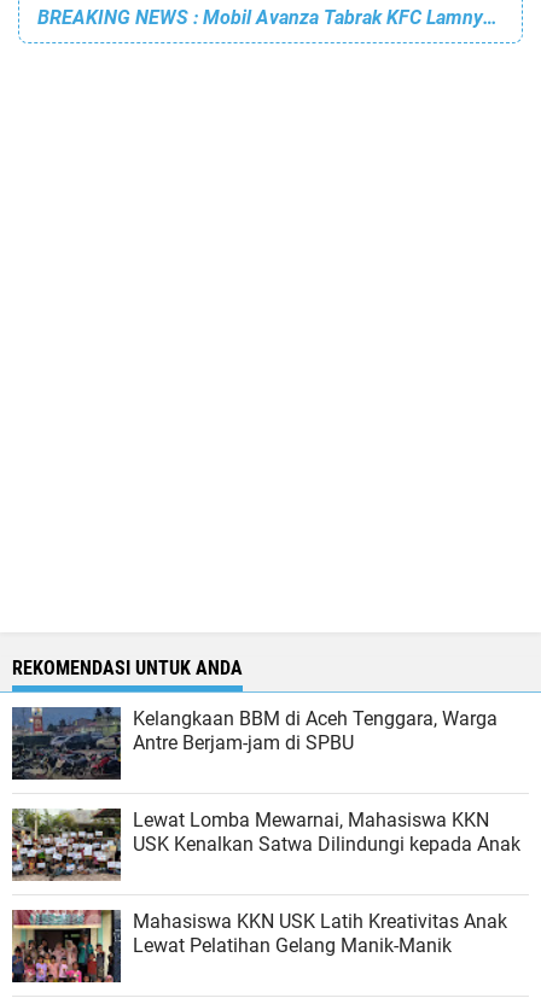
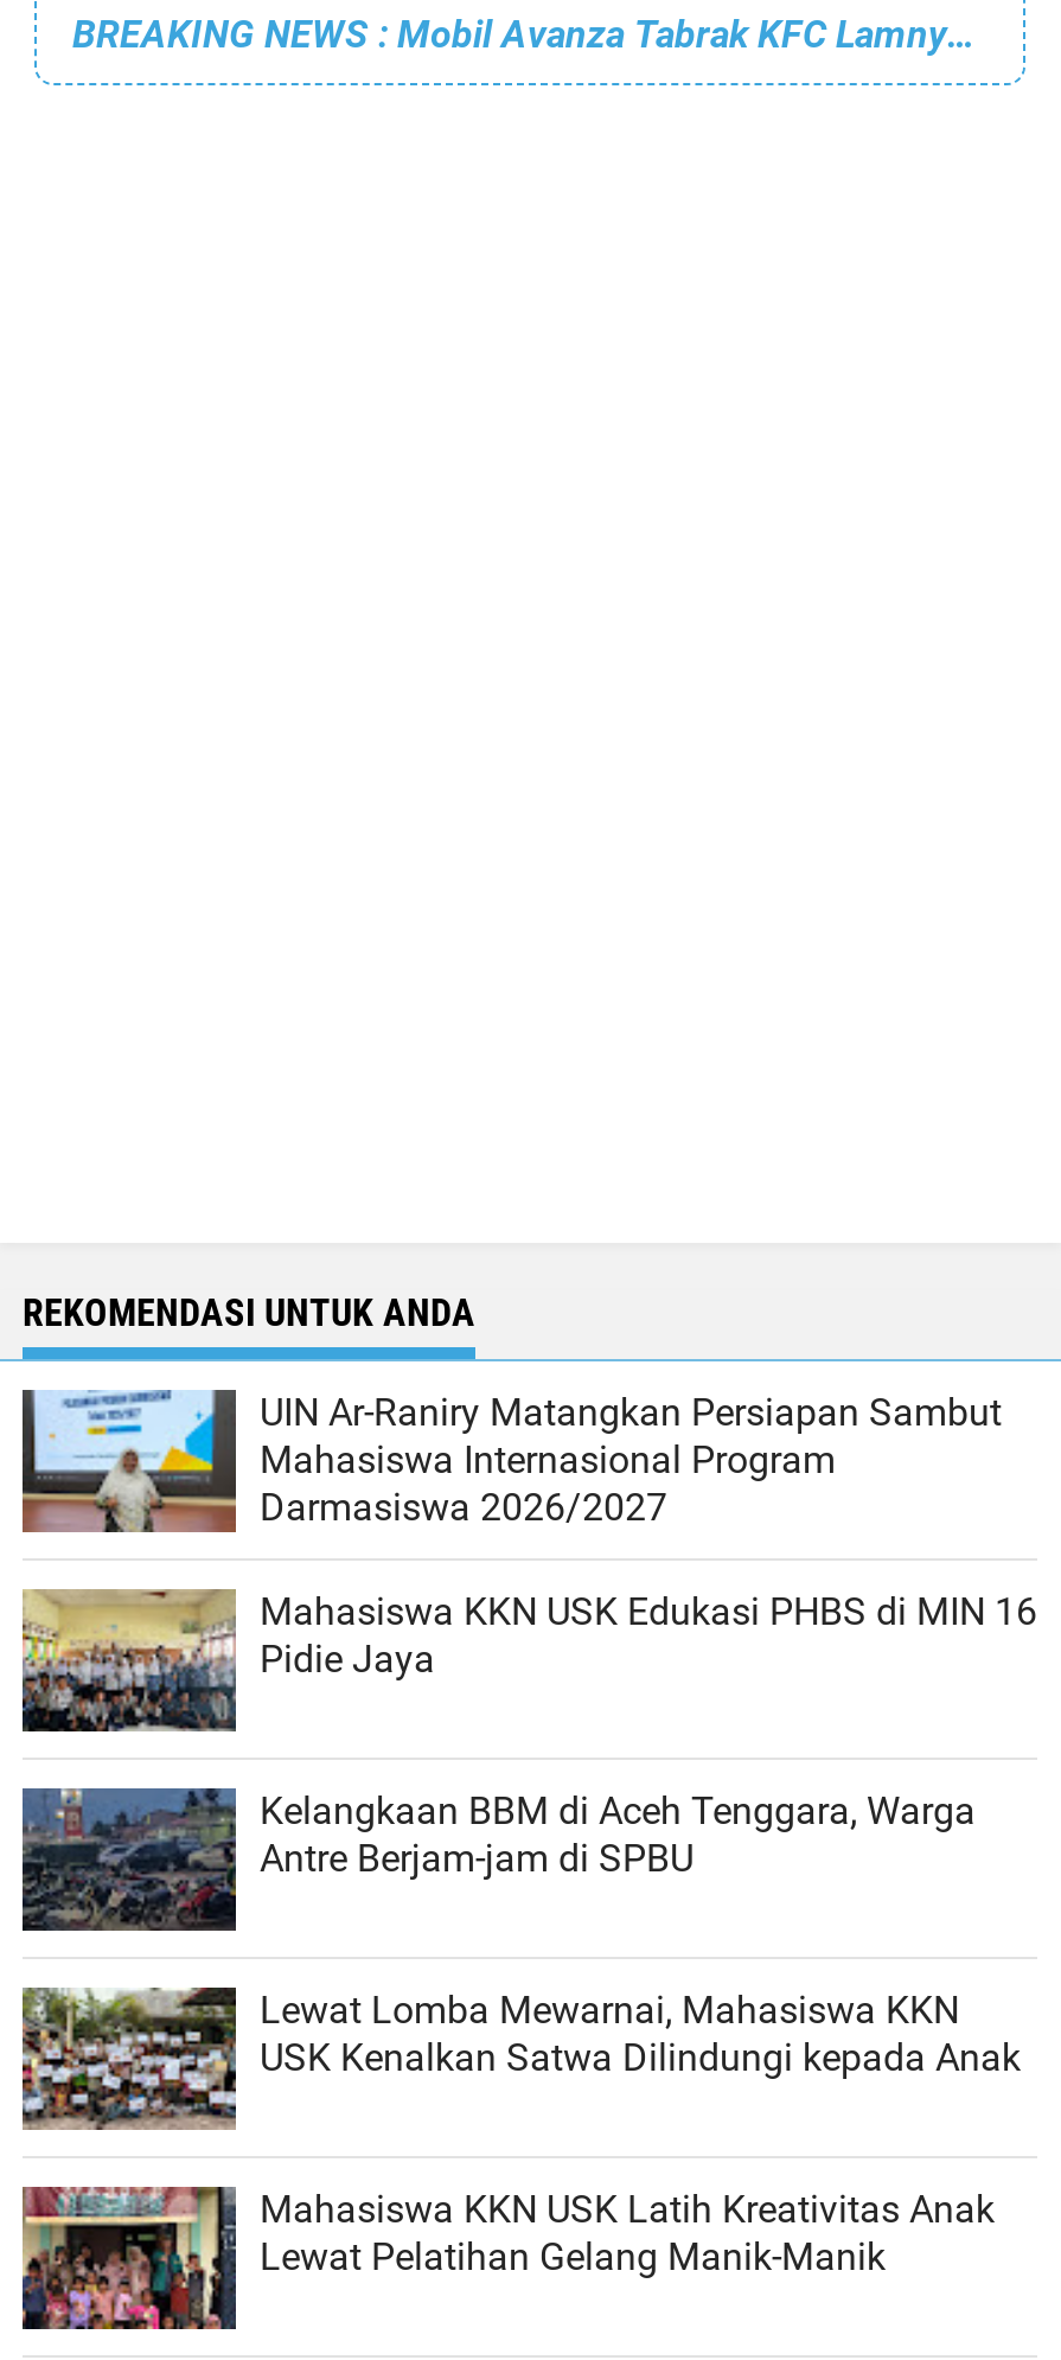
+ [image]
+ UIN Ar-Raniry Matangkan Persiapan Sambut
+ Mahasiswa Internasional Program
+ Darmasiswa 2026/2027
+ Mahasiswa KKN USK Edukasi PHBS di MIN 16
+ Pidie Jaya

+ [image]
